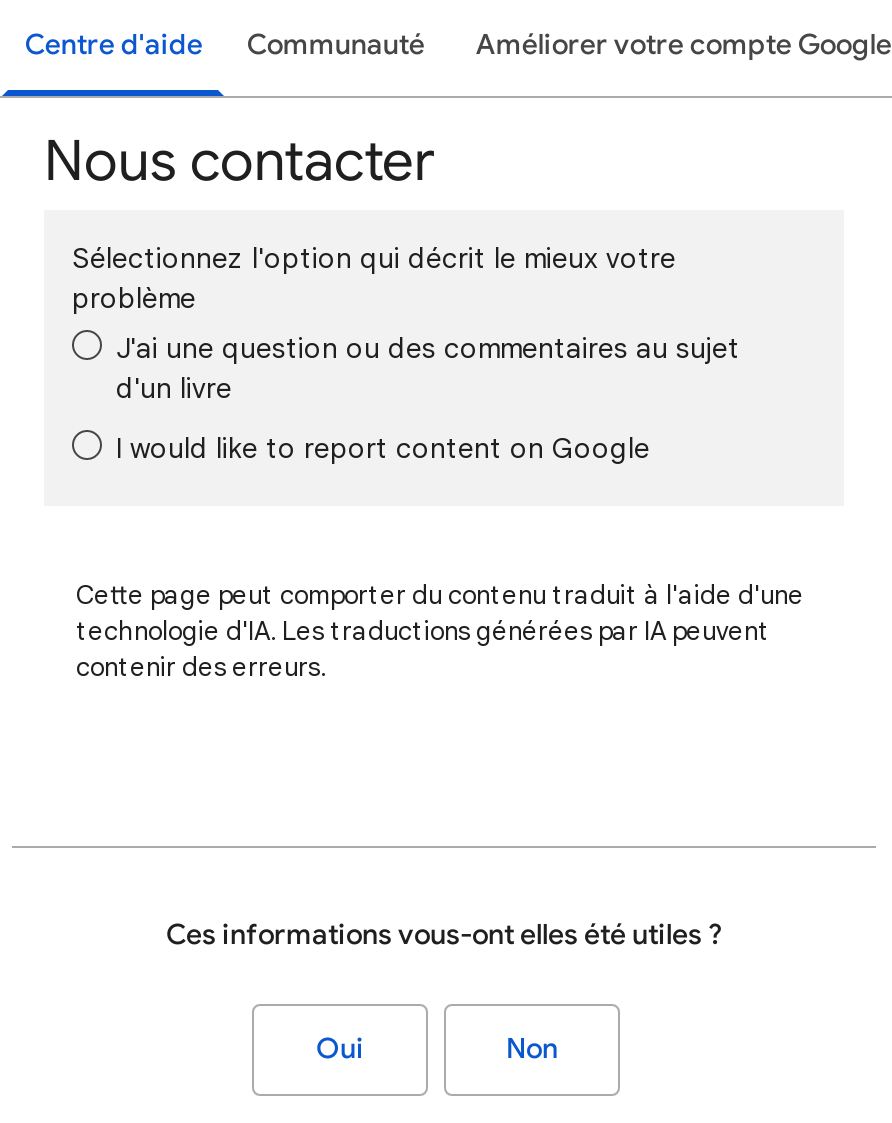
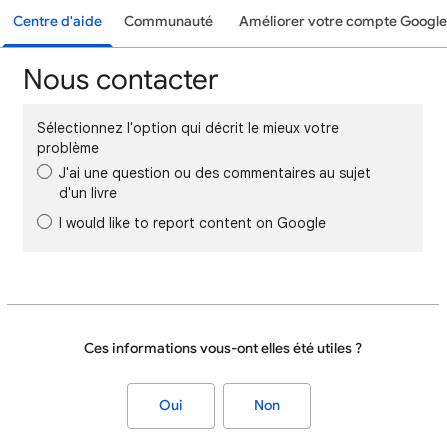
- Cette page peut comporter du contenu traduit à l'aide d'une
- technologie d'IA. Les traductions générées par IA peuvent
- contenir des erreurs.
